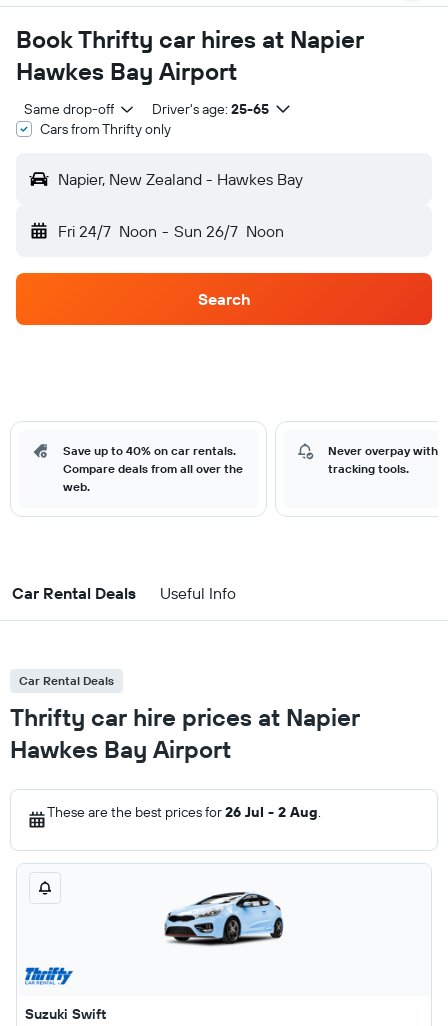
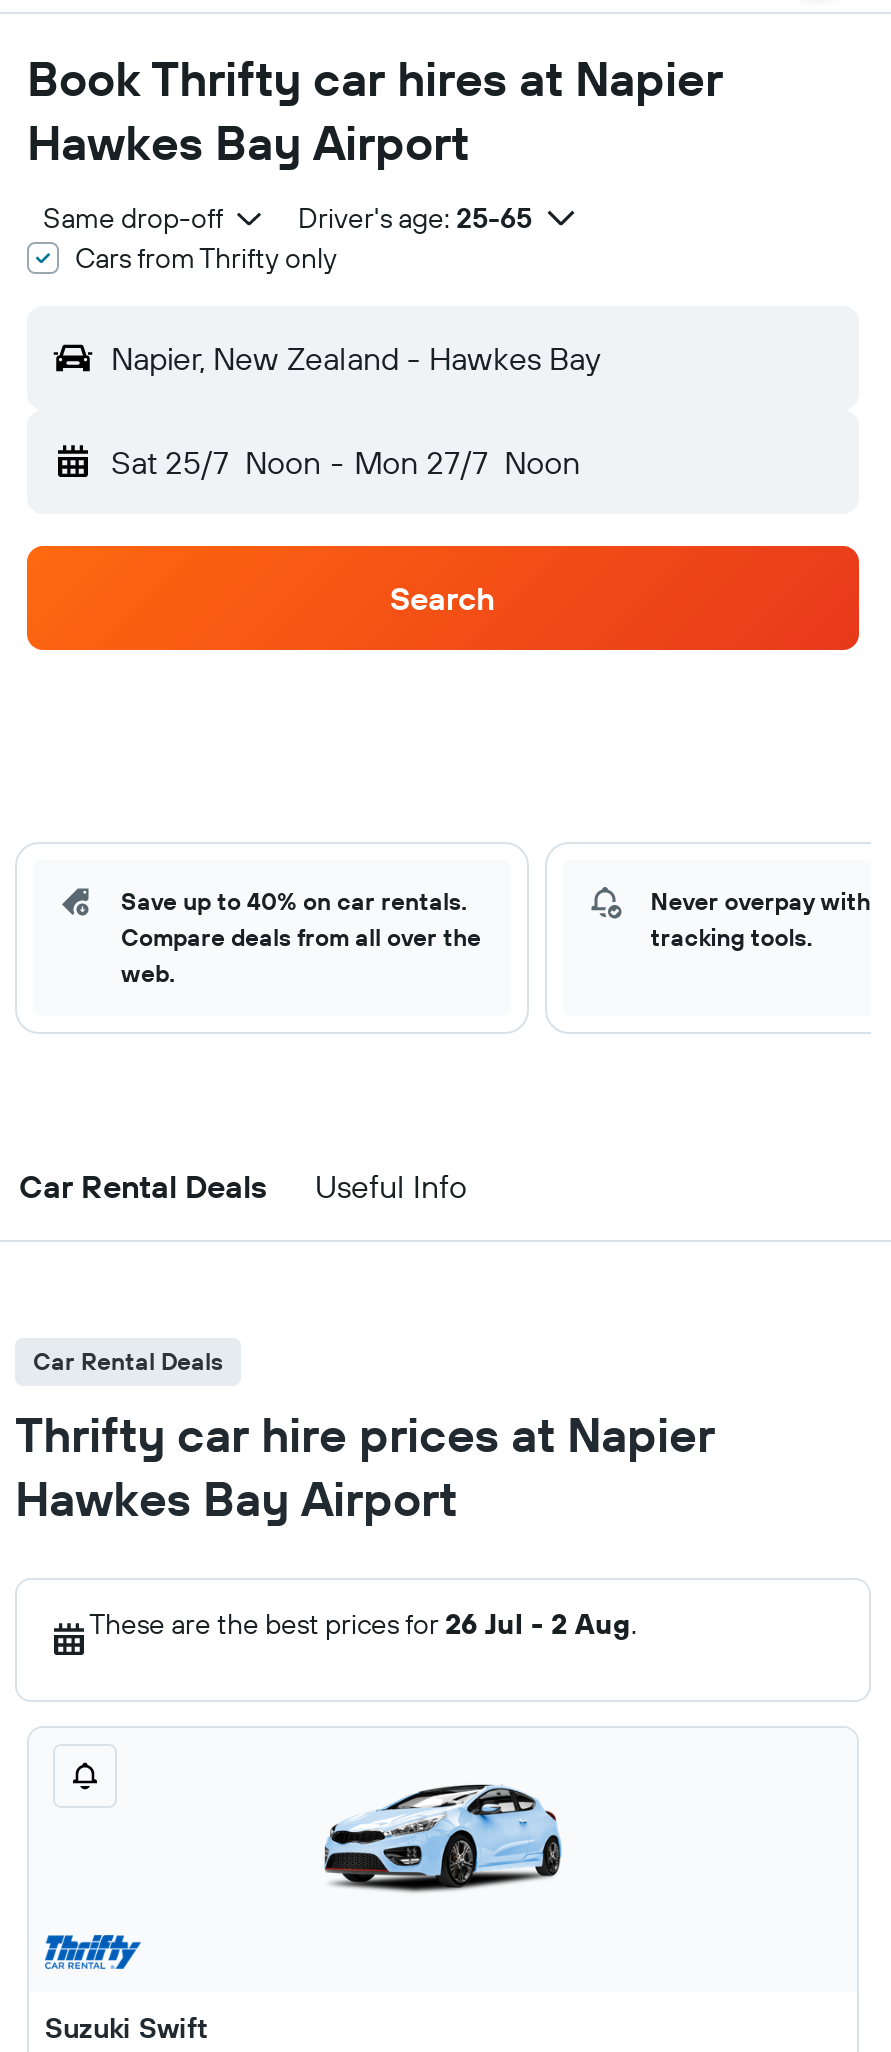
- Fri 24/7 Noon - Sun 26/7 Noon
+ Sat 25/7 Noon - Mon 27/7 Noon
